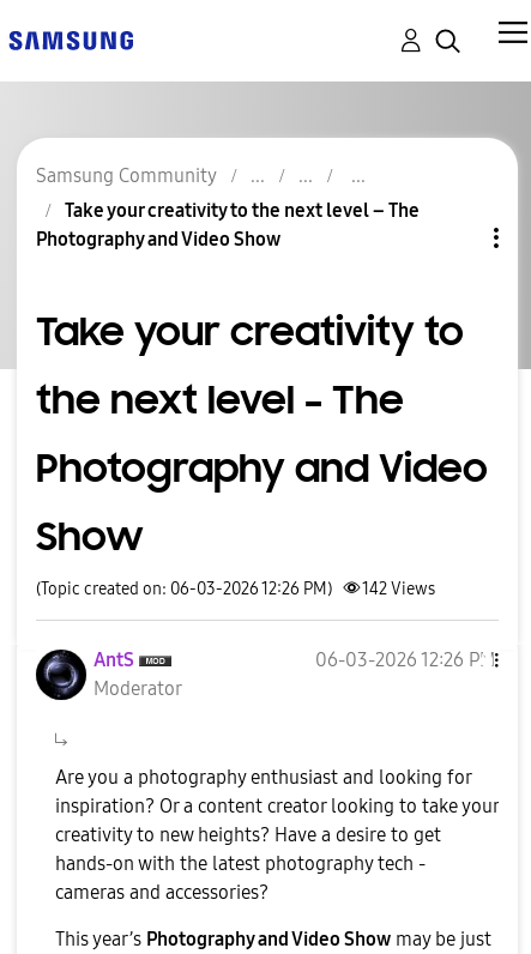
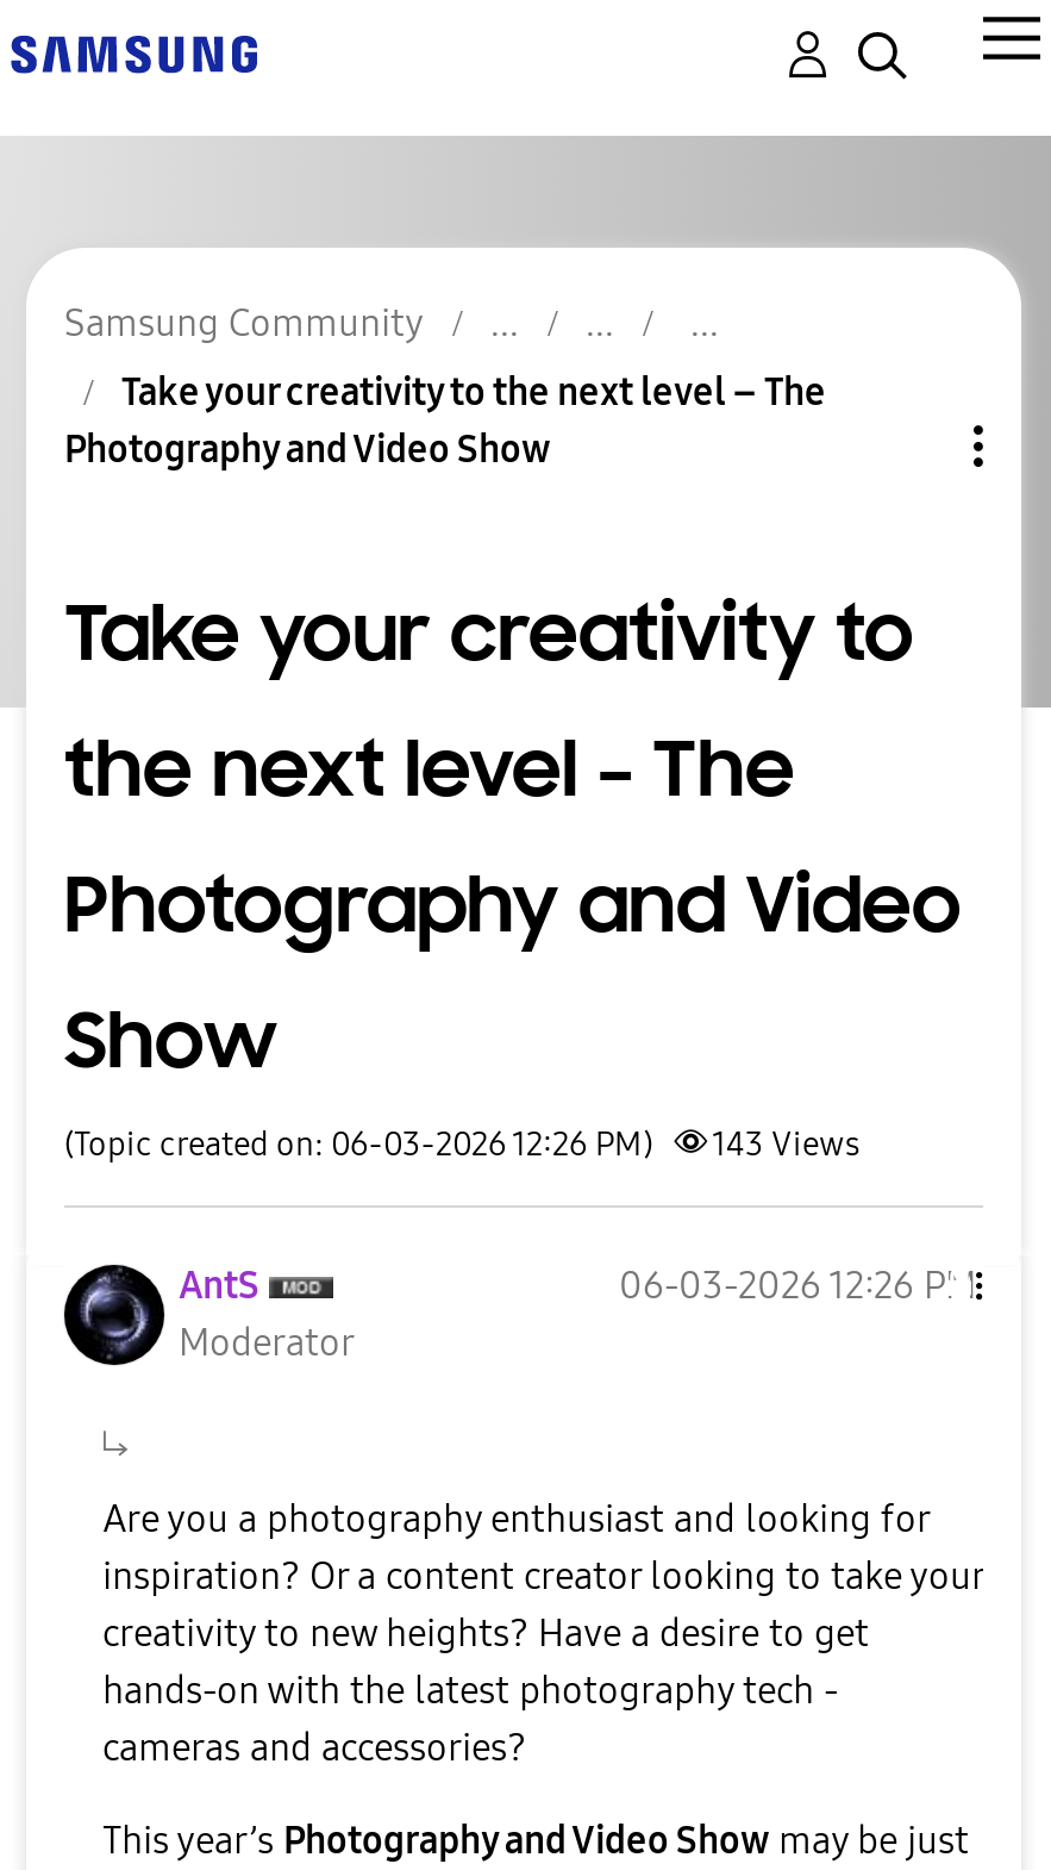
- (Topic created on: 06-03-2026 12:26 PM) 142 Views
+ (Topic created on: 06-03-2026 12:26 PM) 143 Views
